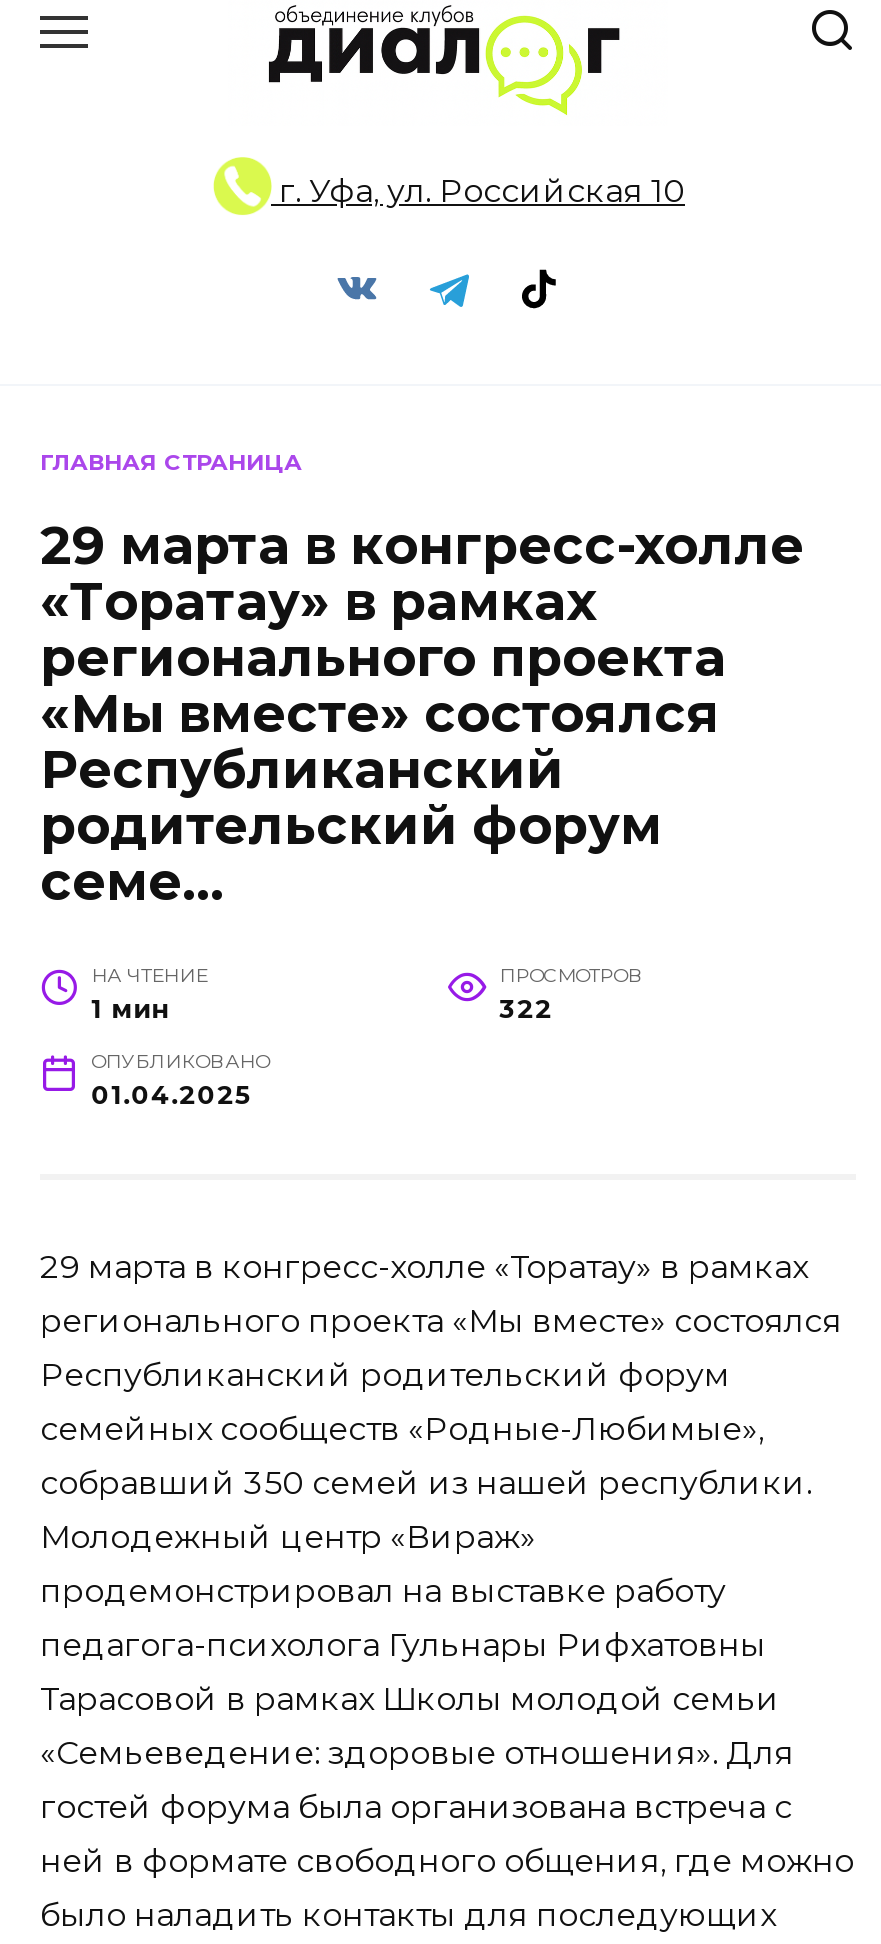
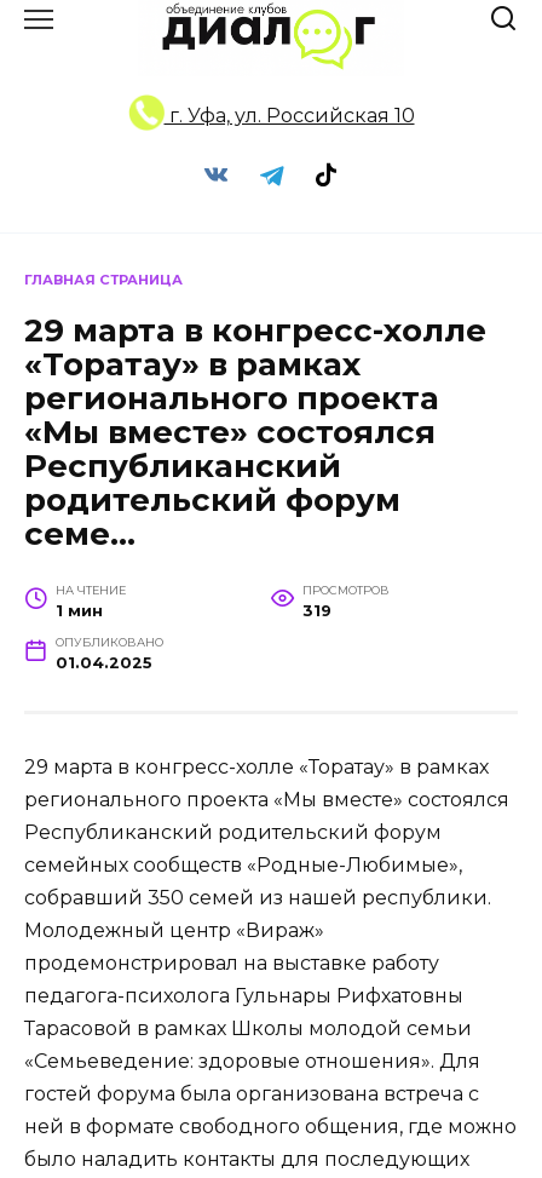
- 322
+ 319
